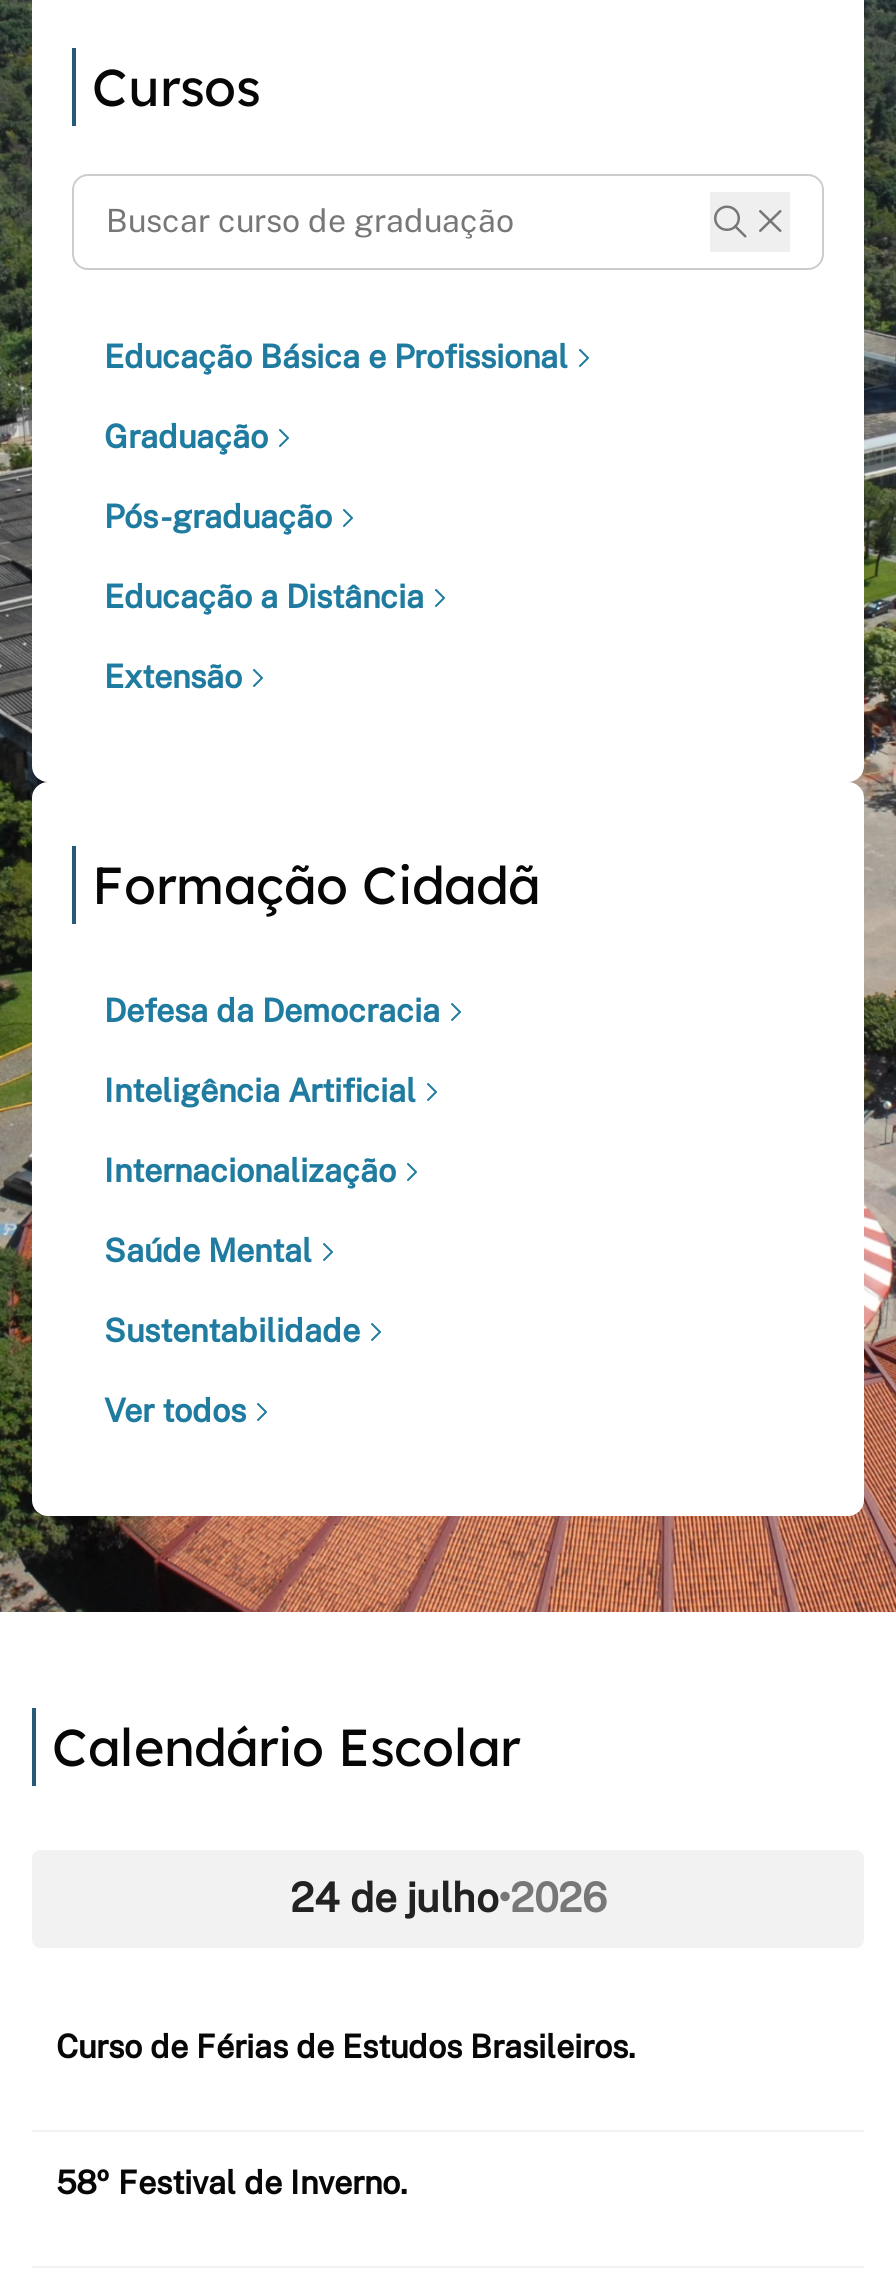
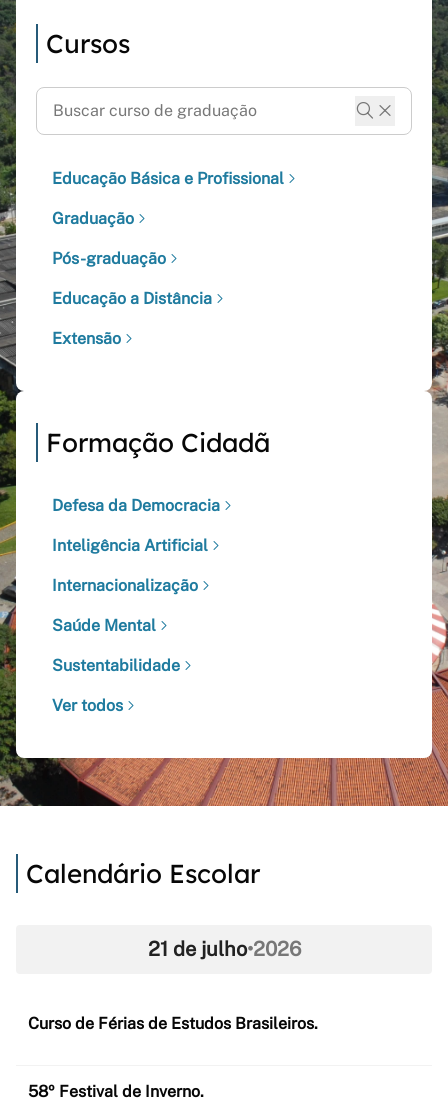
- 24 de julho•2026
+ 21 de julho•2026
